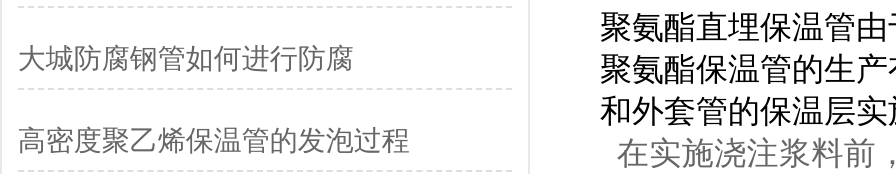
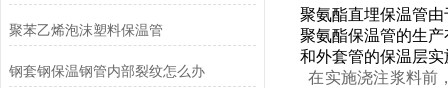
- 大城防腐钢管如何进行防腐
+ 聚苯乙烯泡沫塑料保温管

- 高密度聚乙烯保温管的发泡过程
+ 钢套钢保温钢管内部裂纹怎么办
